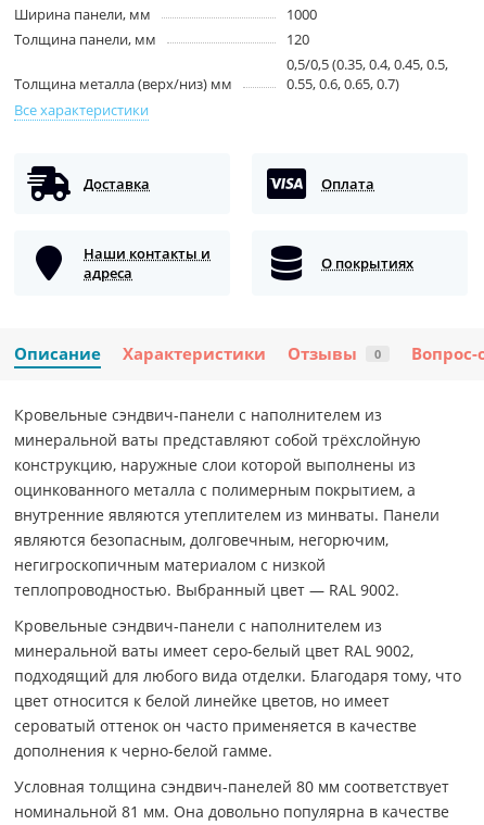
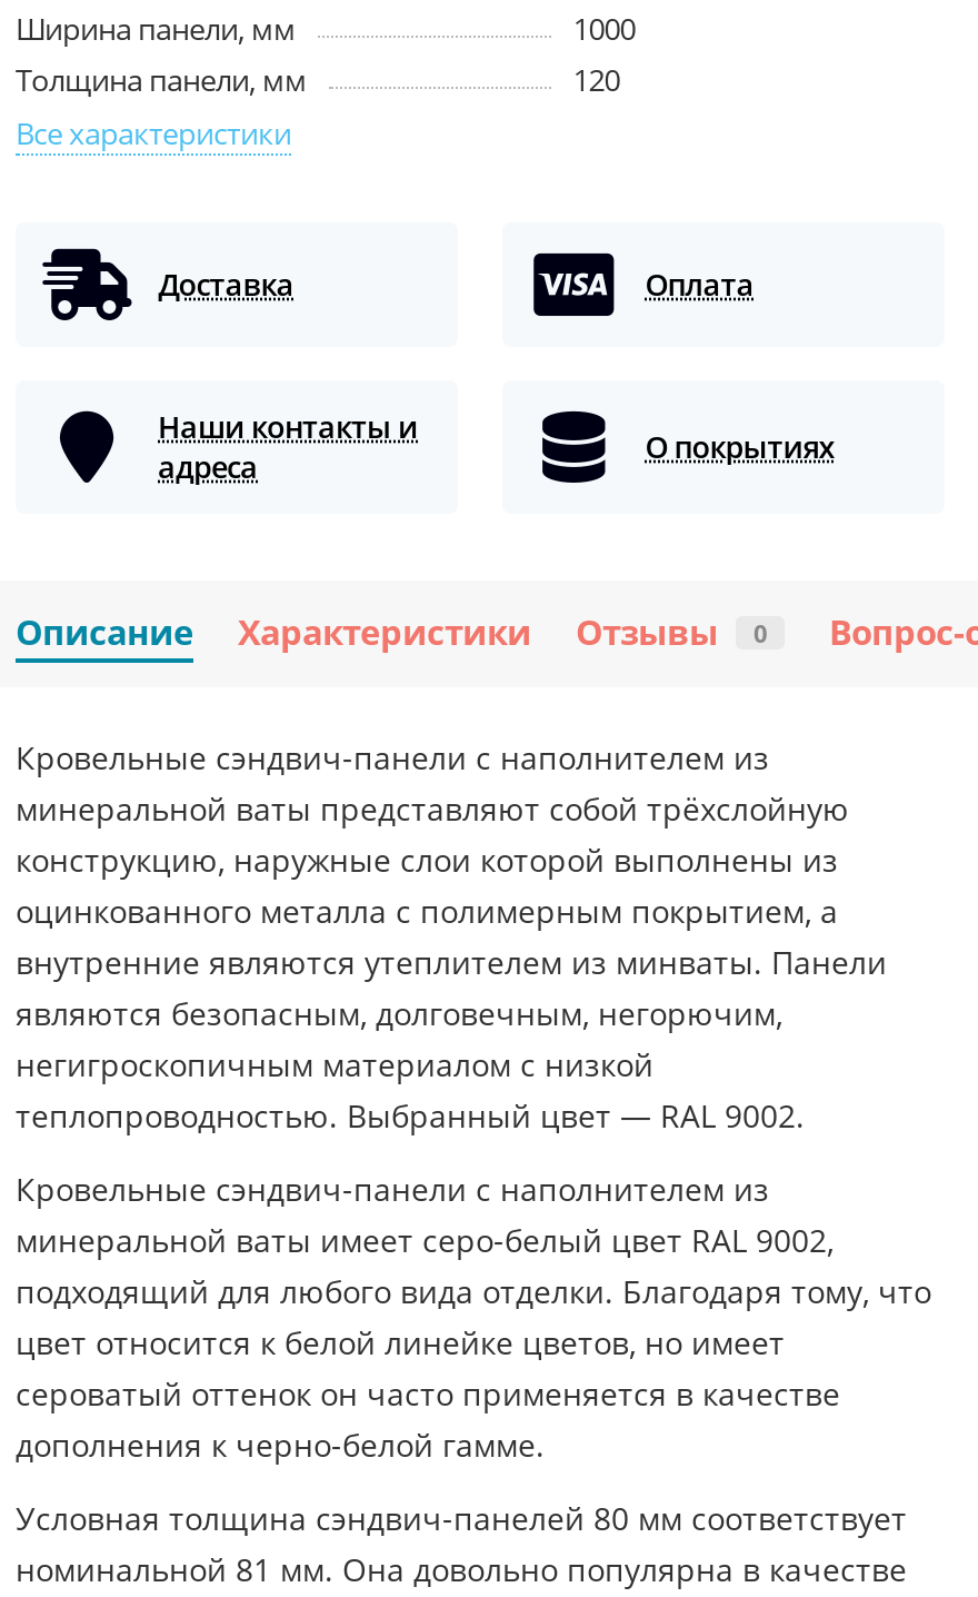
- 0,5/0,5 (0.35, 0.4, 0.45, 0.5,
- 0.55, 0.6, 0.65, 0.7)

- Толщина металла (верх/низ) мм
